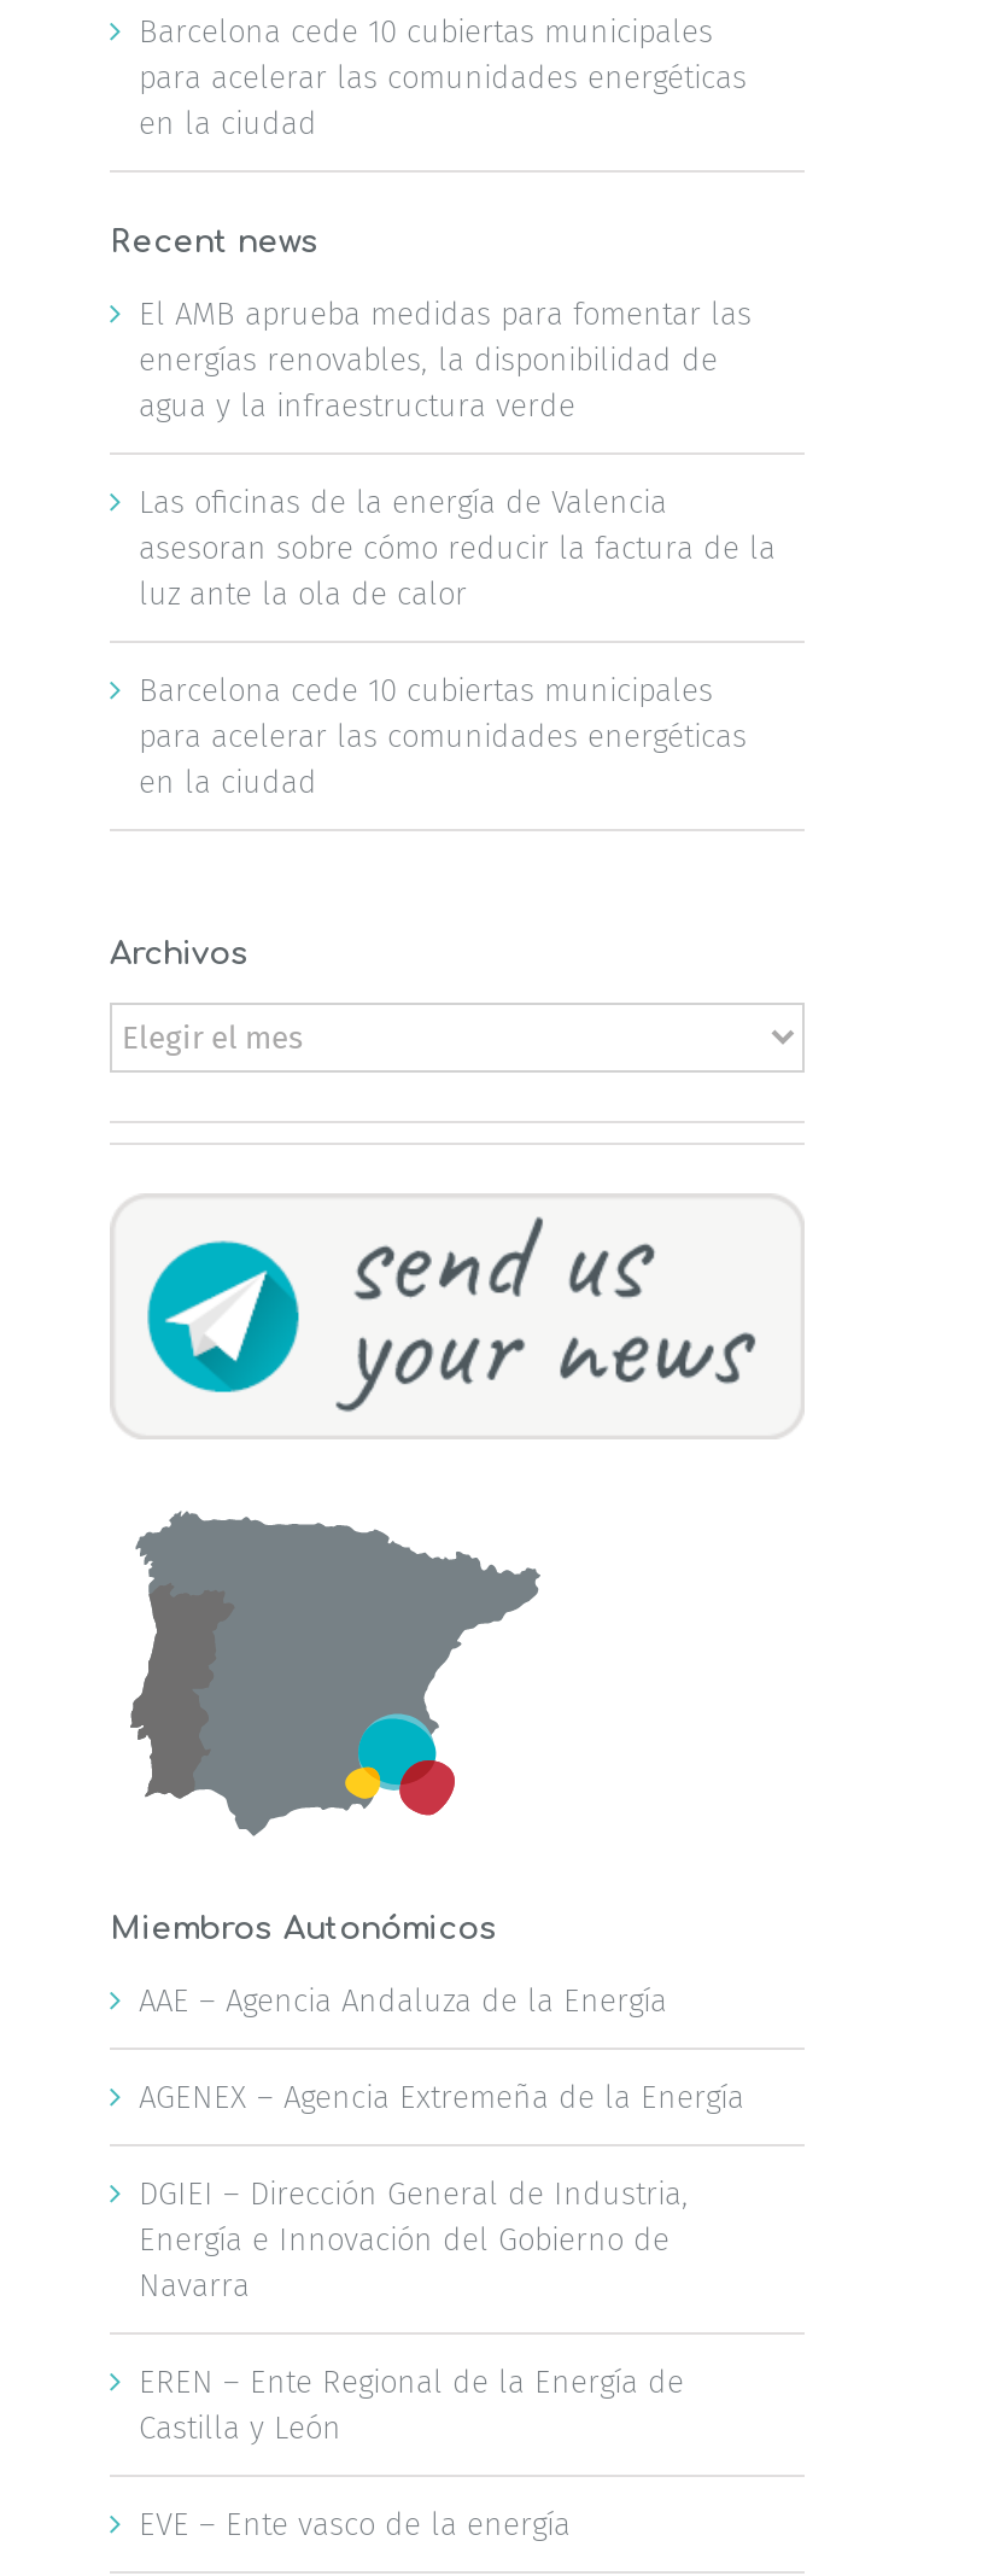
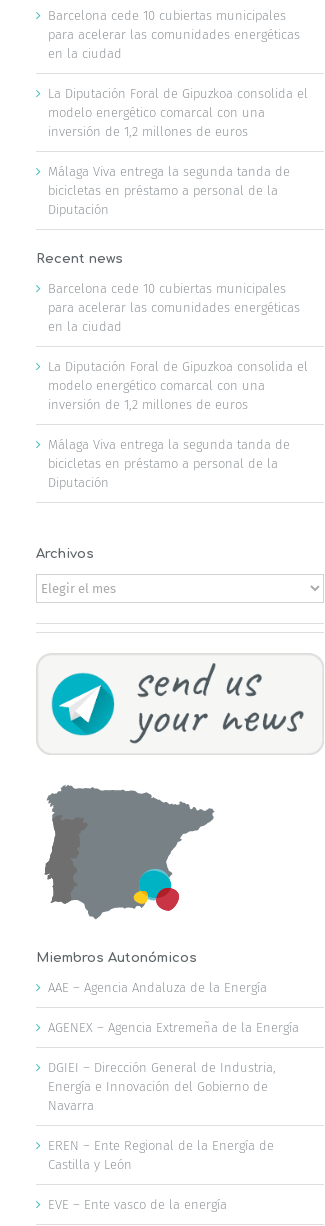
+ La Diputación Foral de Gipuzkoa consolida el
+ modelo energético comarcal con una
+ inversión de 1,2 millones de euros
+ Málaga Viva entrega la segunda tanda de
+ bicicletas en préstamo a personal de la
+ Diputación

- El AMB aprueba medidas para fomentar las
- energías renovables, la disponibilidad de
- agua y la infraestructura verde
- Las oficinas de la energía de Valencia
- asesoran sobre cómo reducir la factura de la
- luz ante la ola de calor

+ La Diputación Foral de Gipuzkoa consolida el
+ modelo energético comarcal con una
+ inversión de 1,2 millones de euros
+ Málaga Viva entrega la segunda tanda de
+ bicicletas en préstamo a personal de la
+ Diputación
